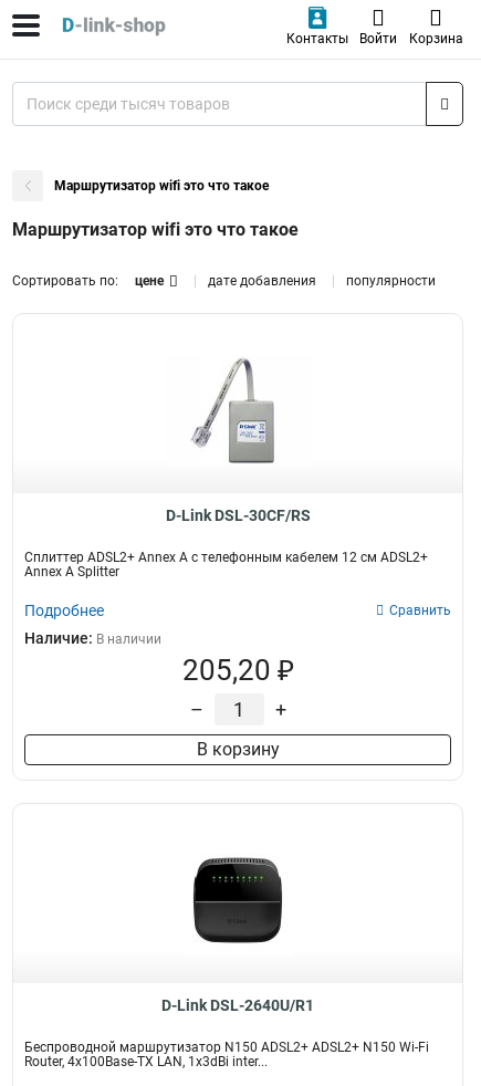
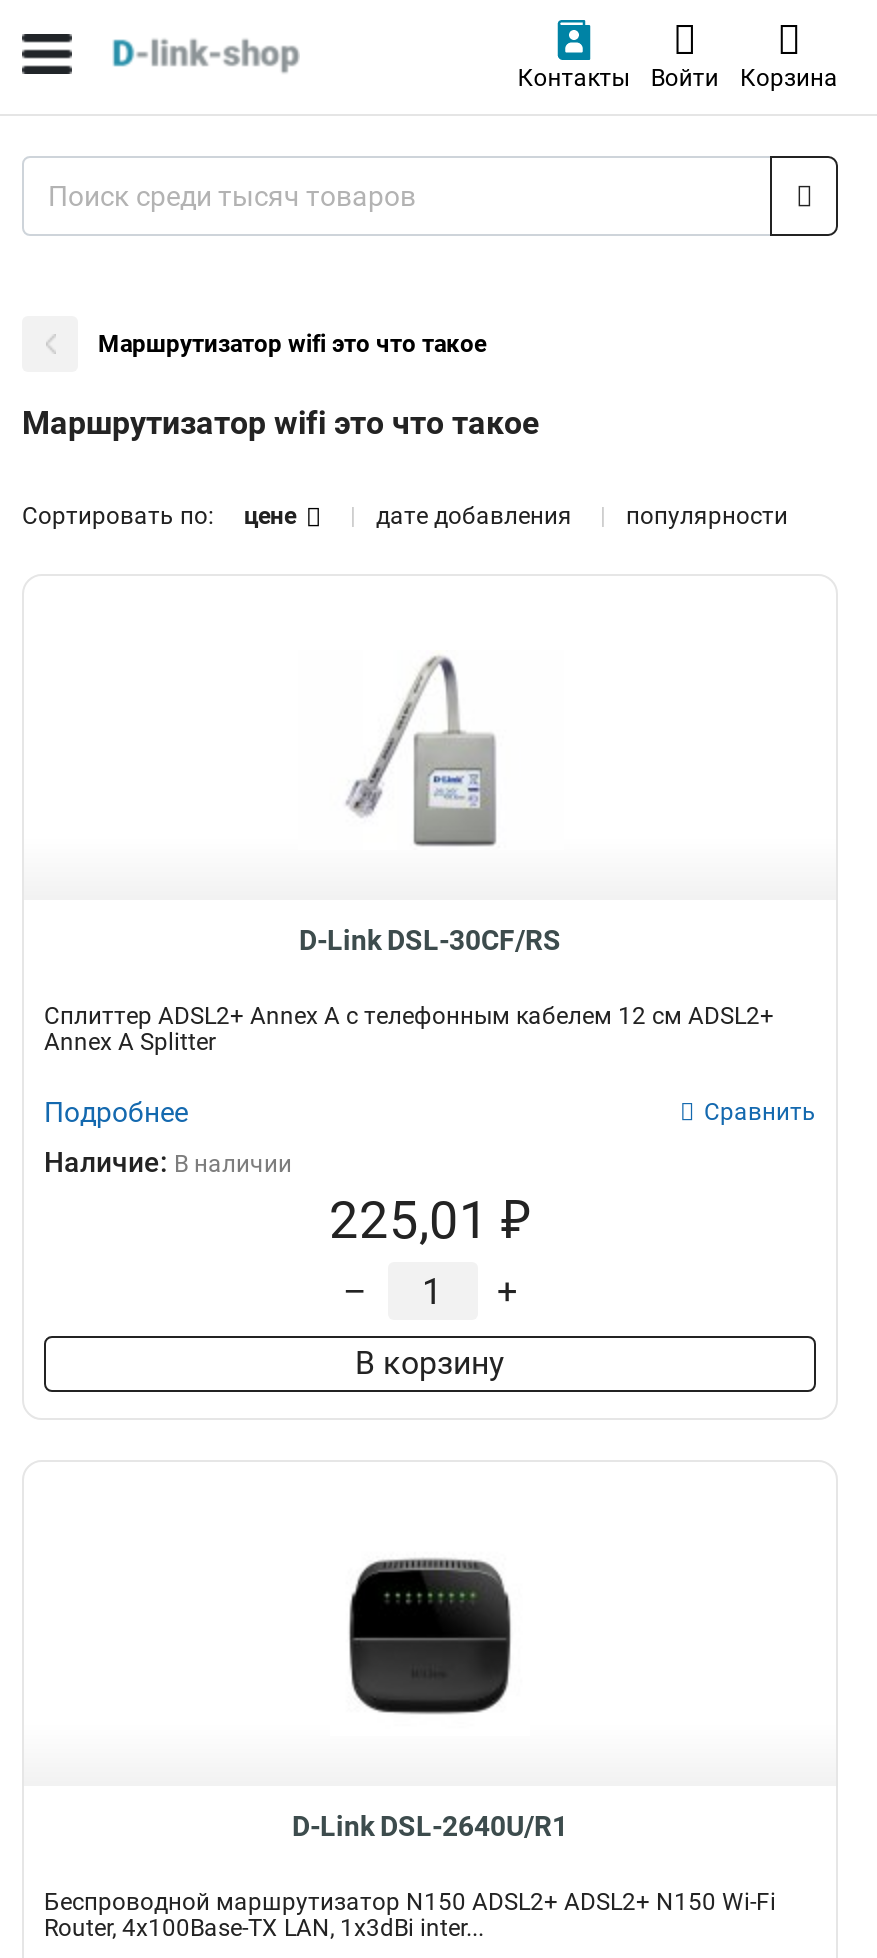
- 205,20 ₽
+ 225,01 ₽
